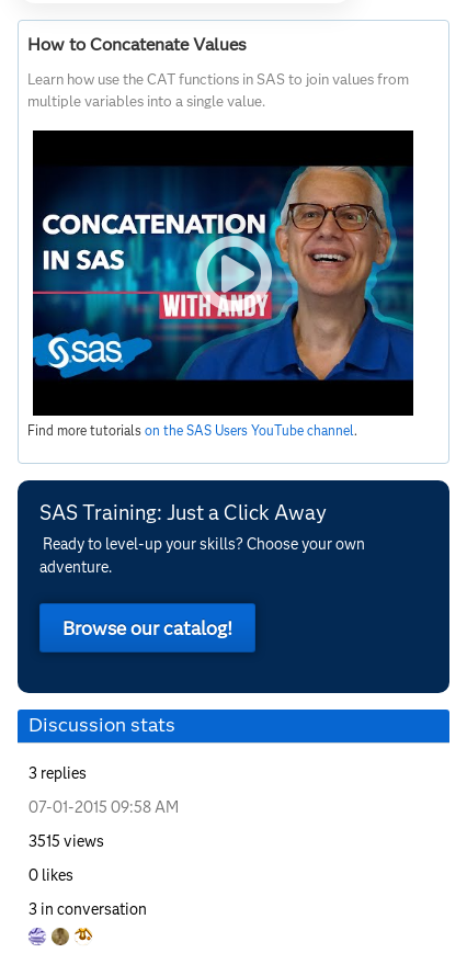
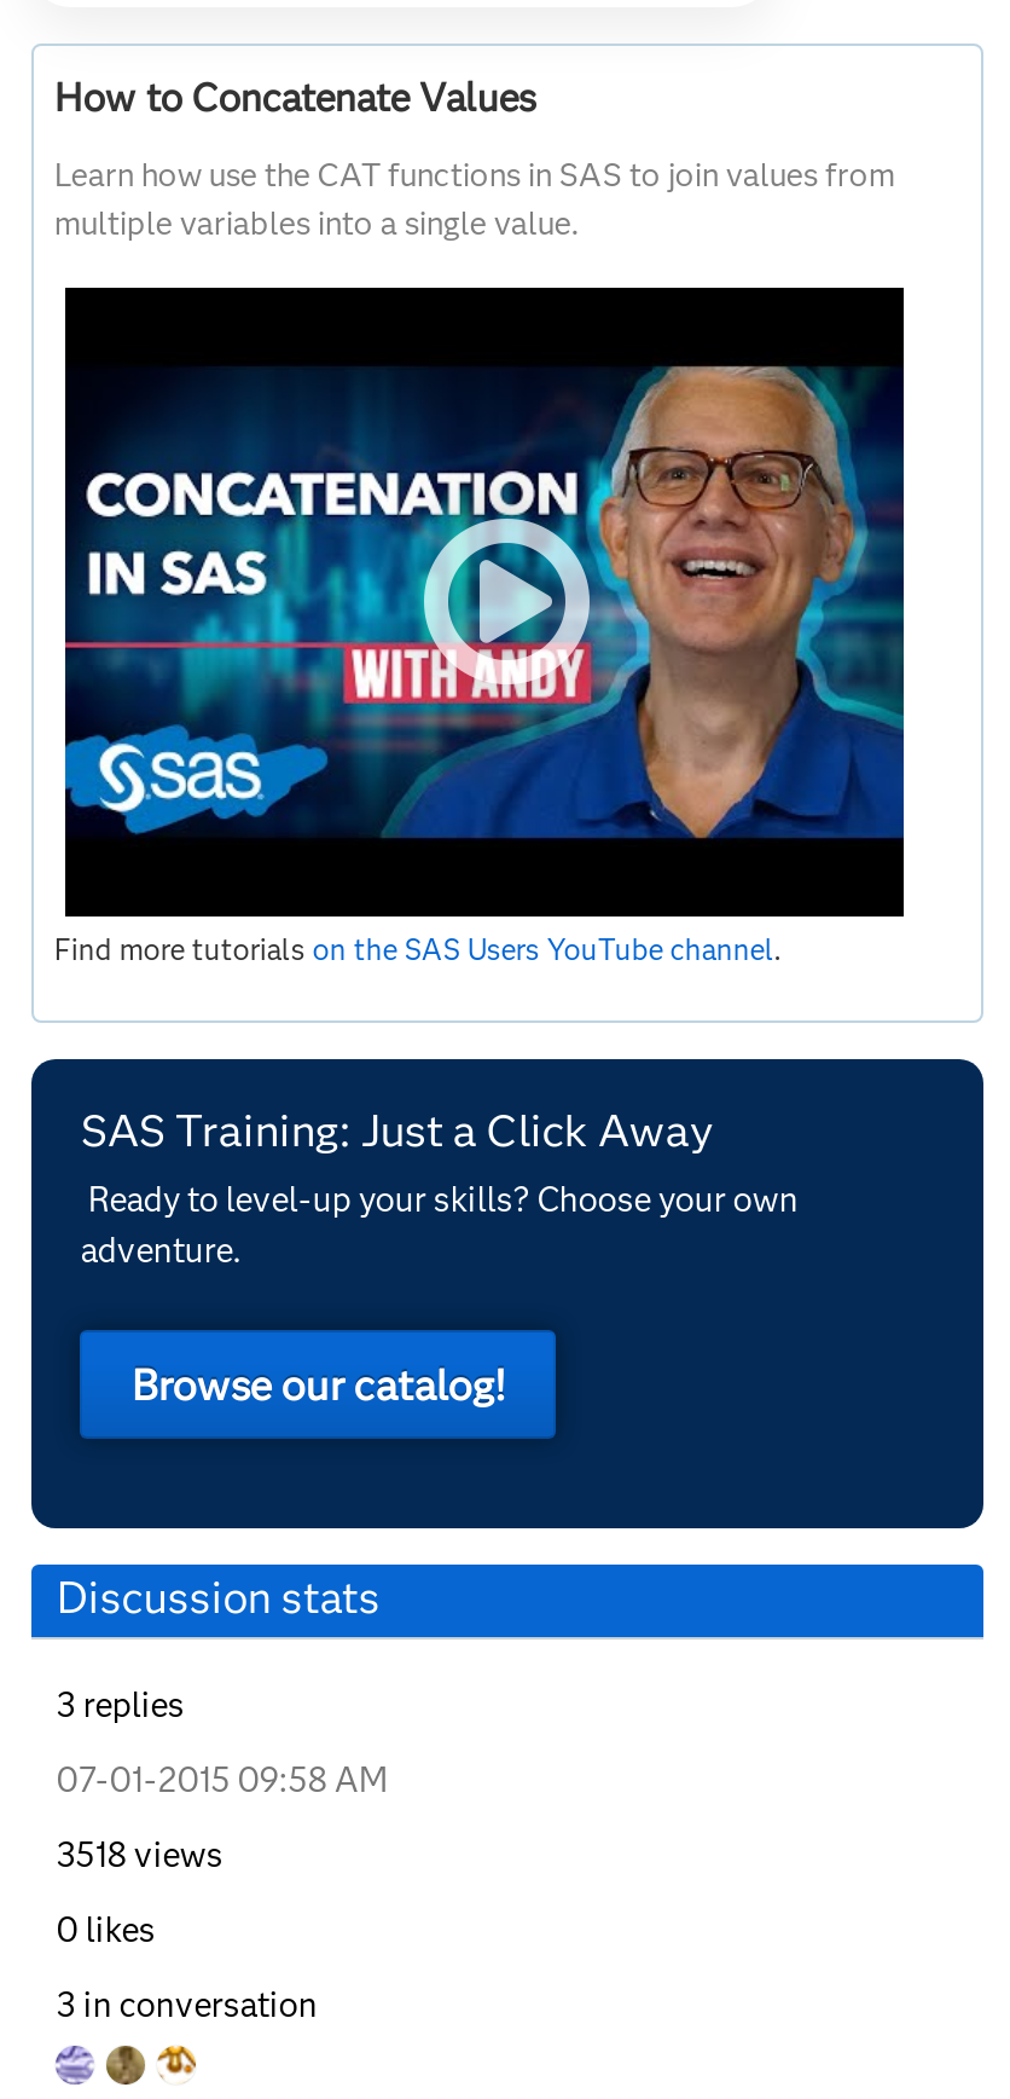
- 3515 views
+ 3518 views
